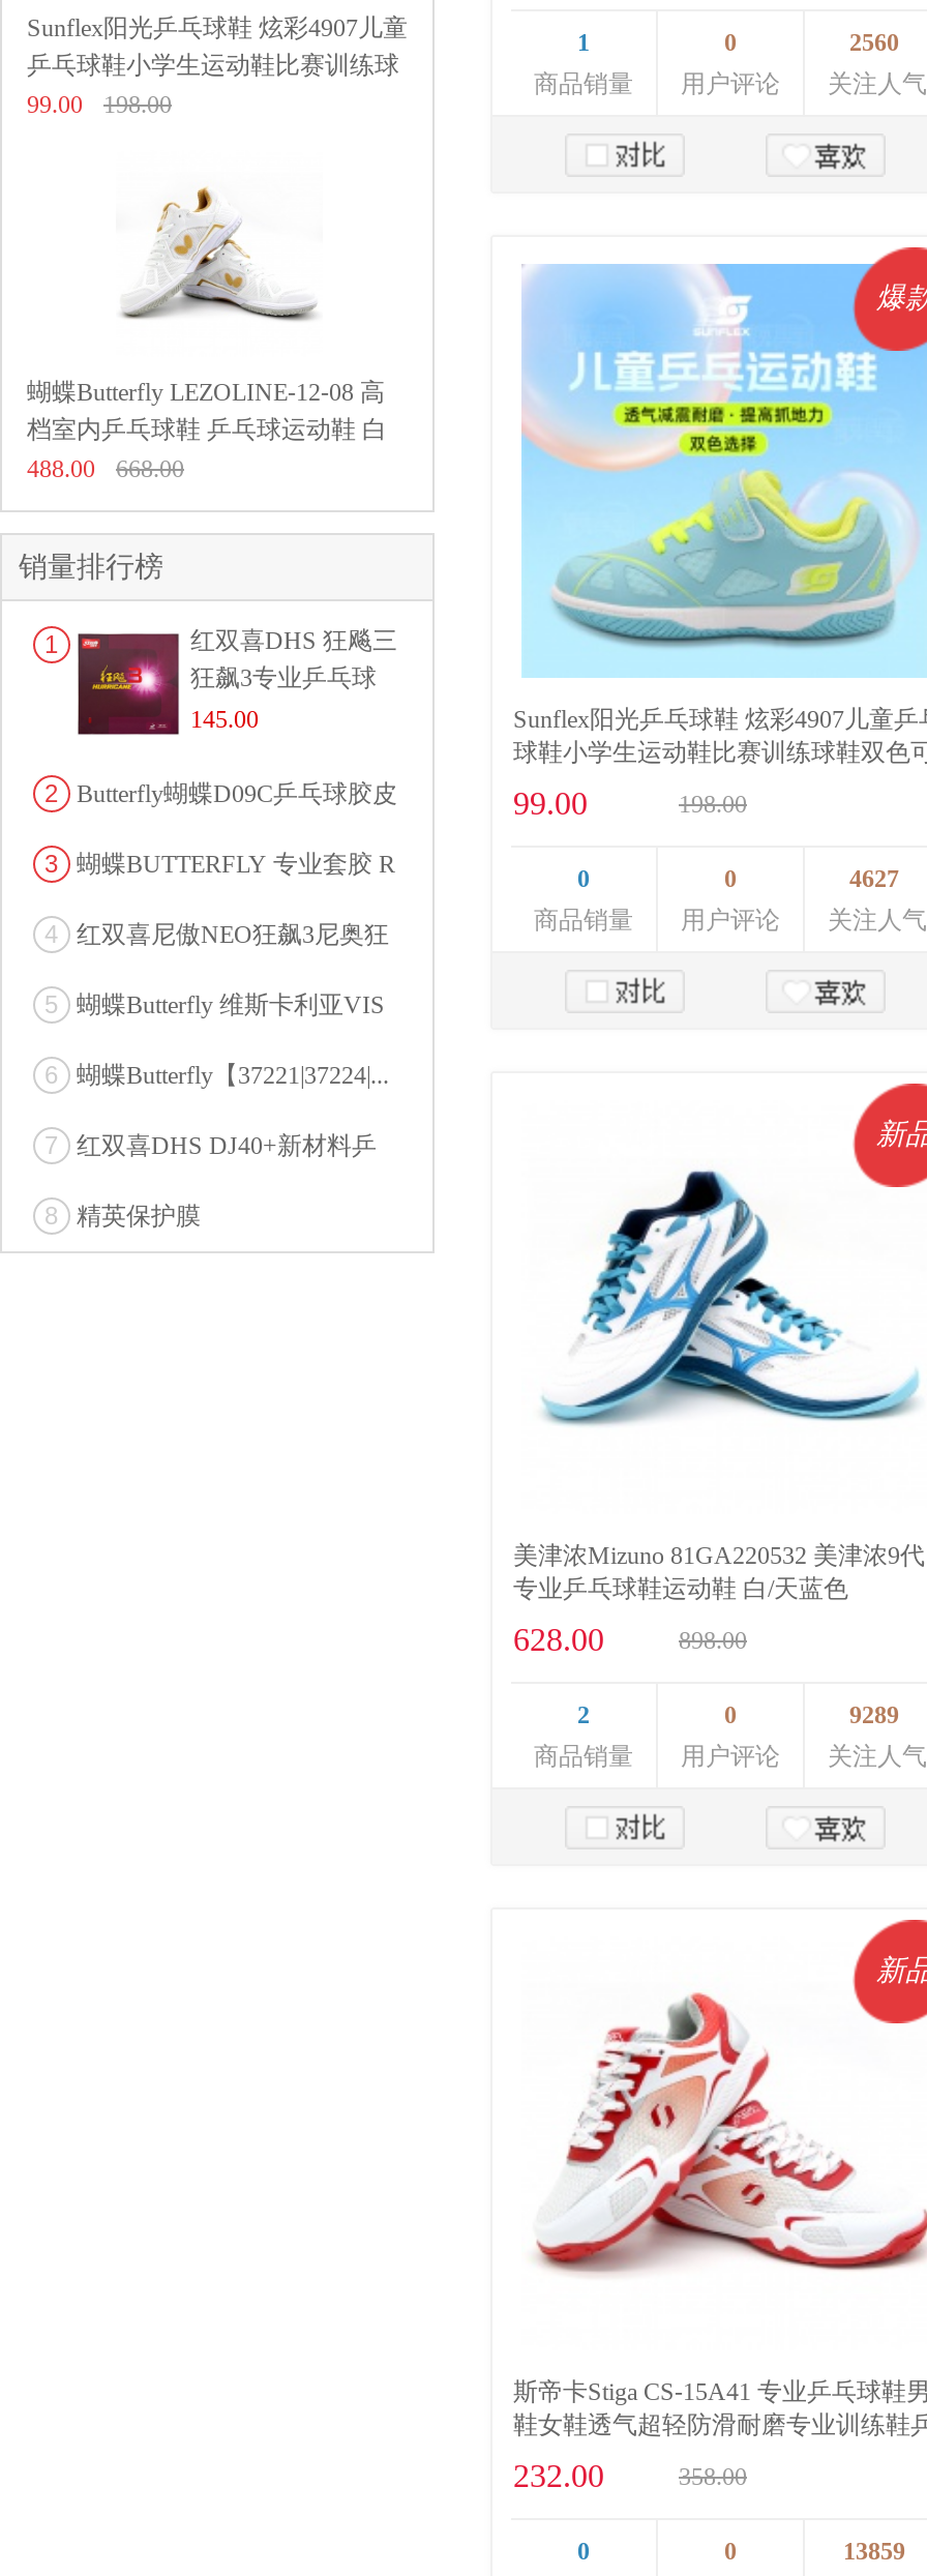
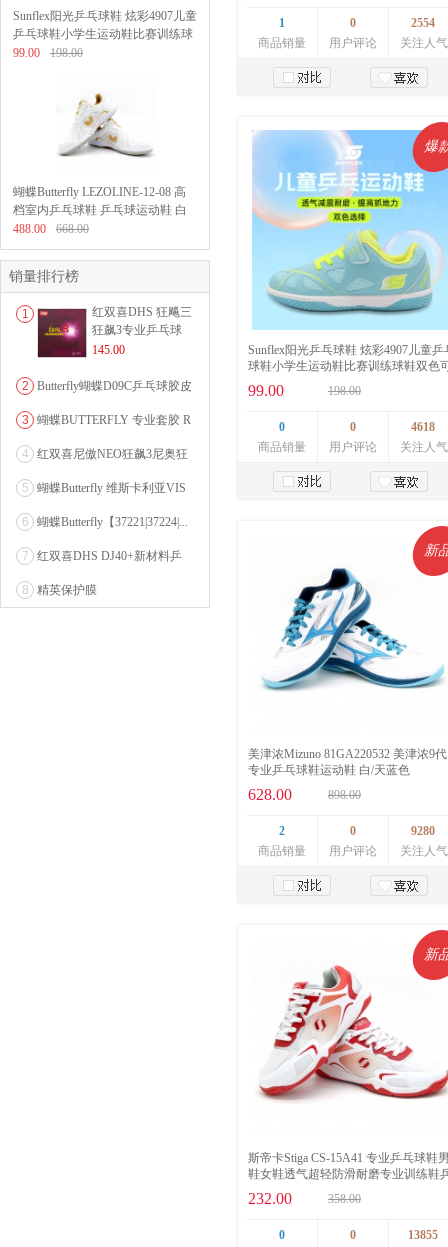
- 2560
+ 2554

- 4627
+ 4618

- 9289
+ 9280

- 13859
+ 13855
